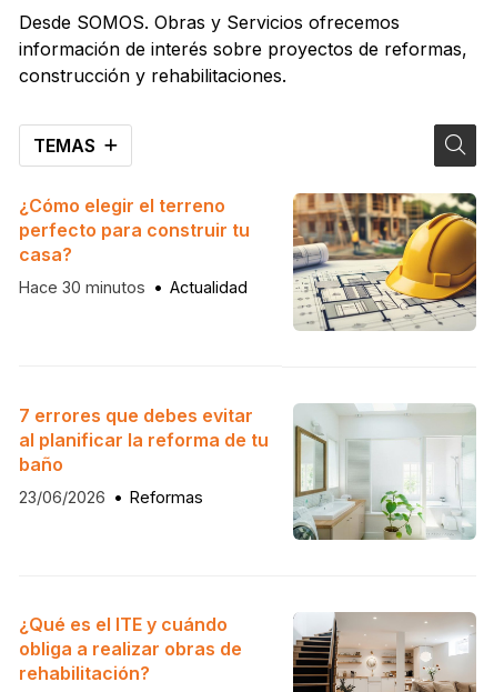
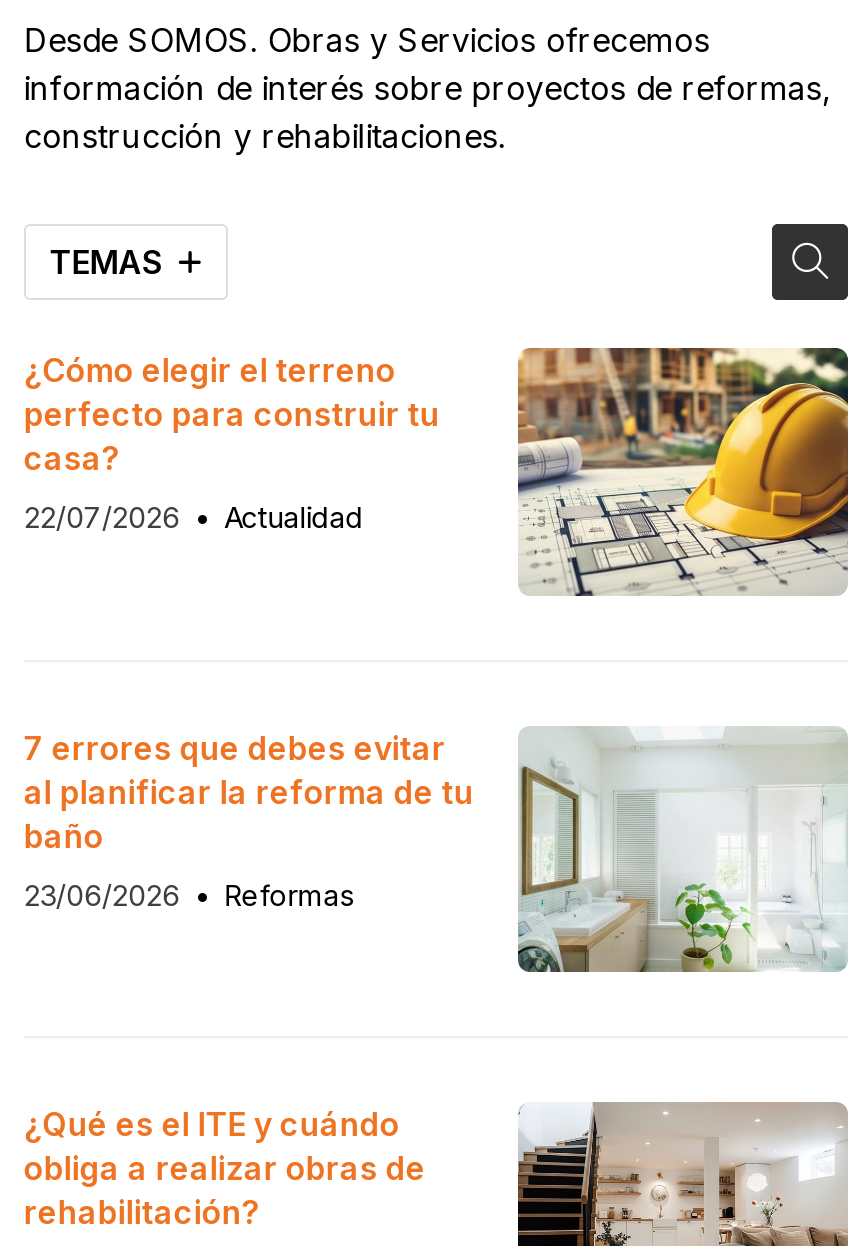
- Hace 30 minutos Actualidad
+ 22/07/2026 Actualidad
